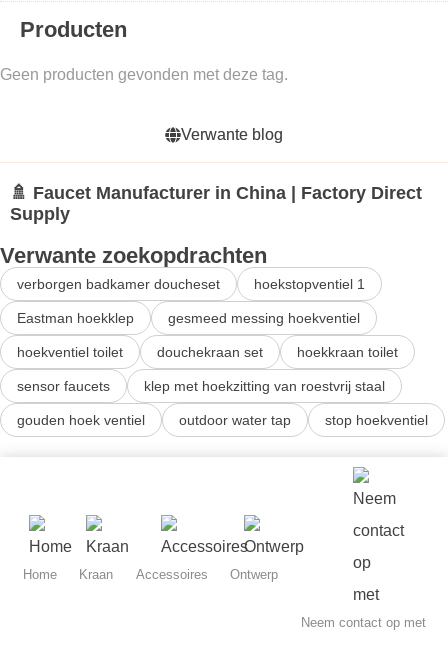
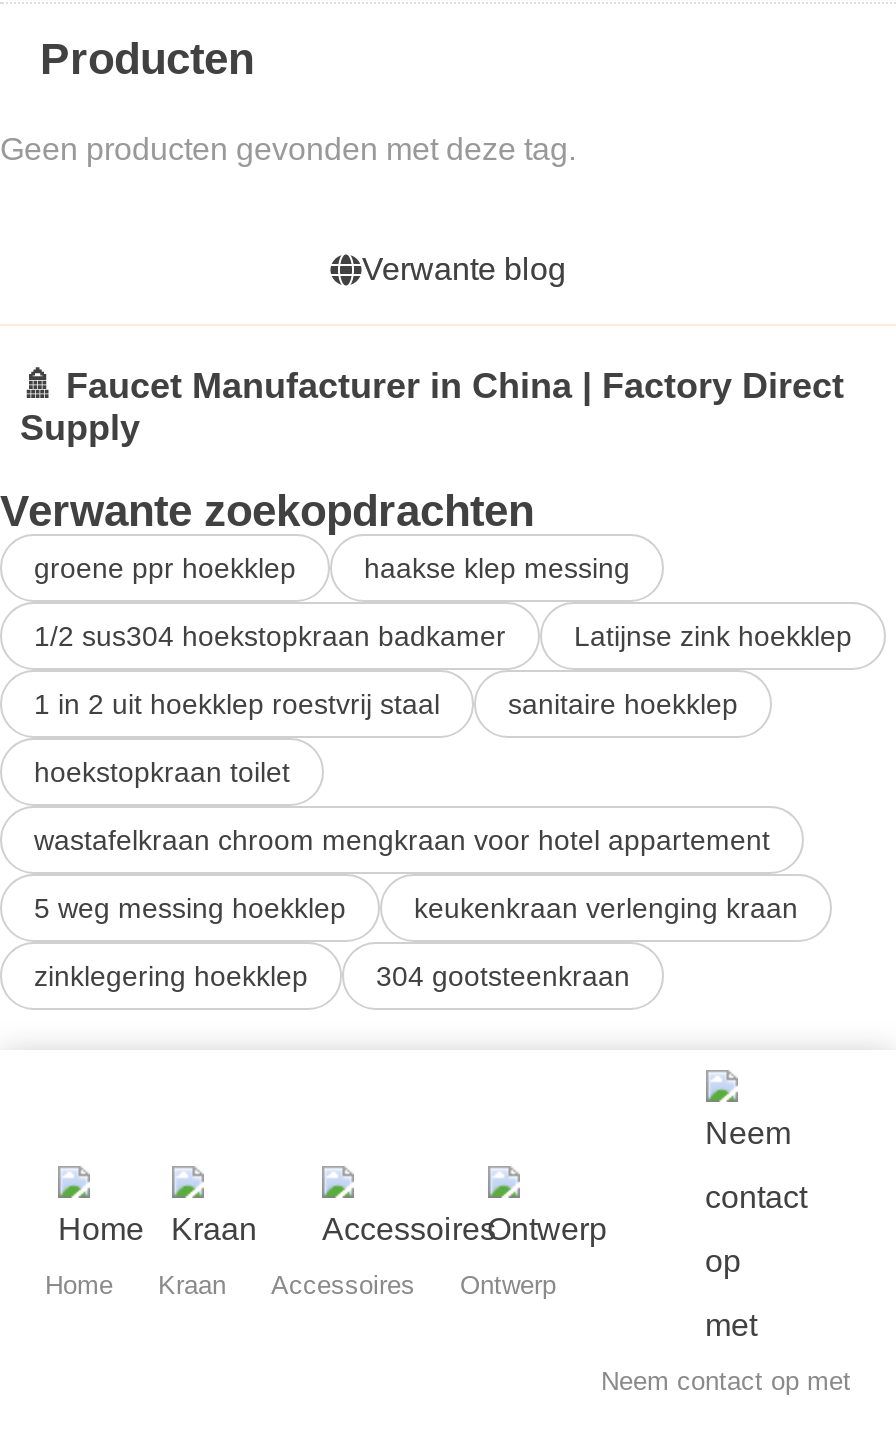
- verborgen badkamer doucheset
- hoekstopventiel 1
- Eastman hoekklep
- gesmeed messing hoekventiel
- hoekventiel toilet
- douchekraan set
- hoekkraan toilet
- sensor faucets
- klep met hoekzitting van roestvrij staal
- gouden hoek ventiel
- outdoor water tap
- stop hoekventiel
+ groene ppr hoekklep
+ haakse klep messing
+ 1/2 sus304 hoekstopkraan badkamer
+ Latijnse zink hoekklep
+ 1 in 2 uit hoekklep roestvrij staal
+ sanitaire hoekklep
+ hoekstopkraan toilet
+ wastafelkraan chroom mengkraan voor hotel appartement
+ 5 weg messing hoekklep
+ keukenkraan verlenging kraan
+ zinklegering hoekklep
+ 304 gootsteenkraan
